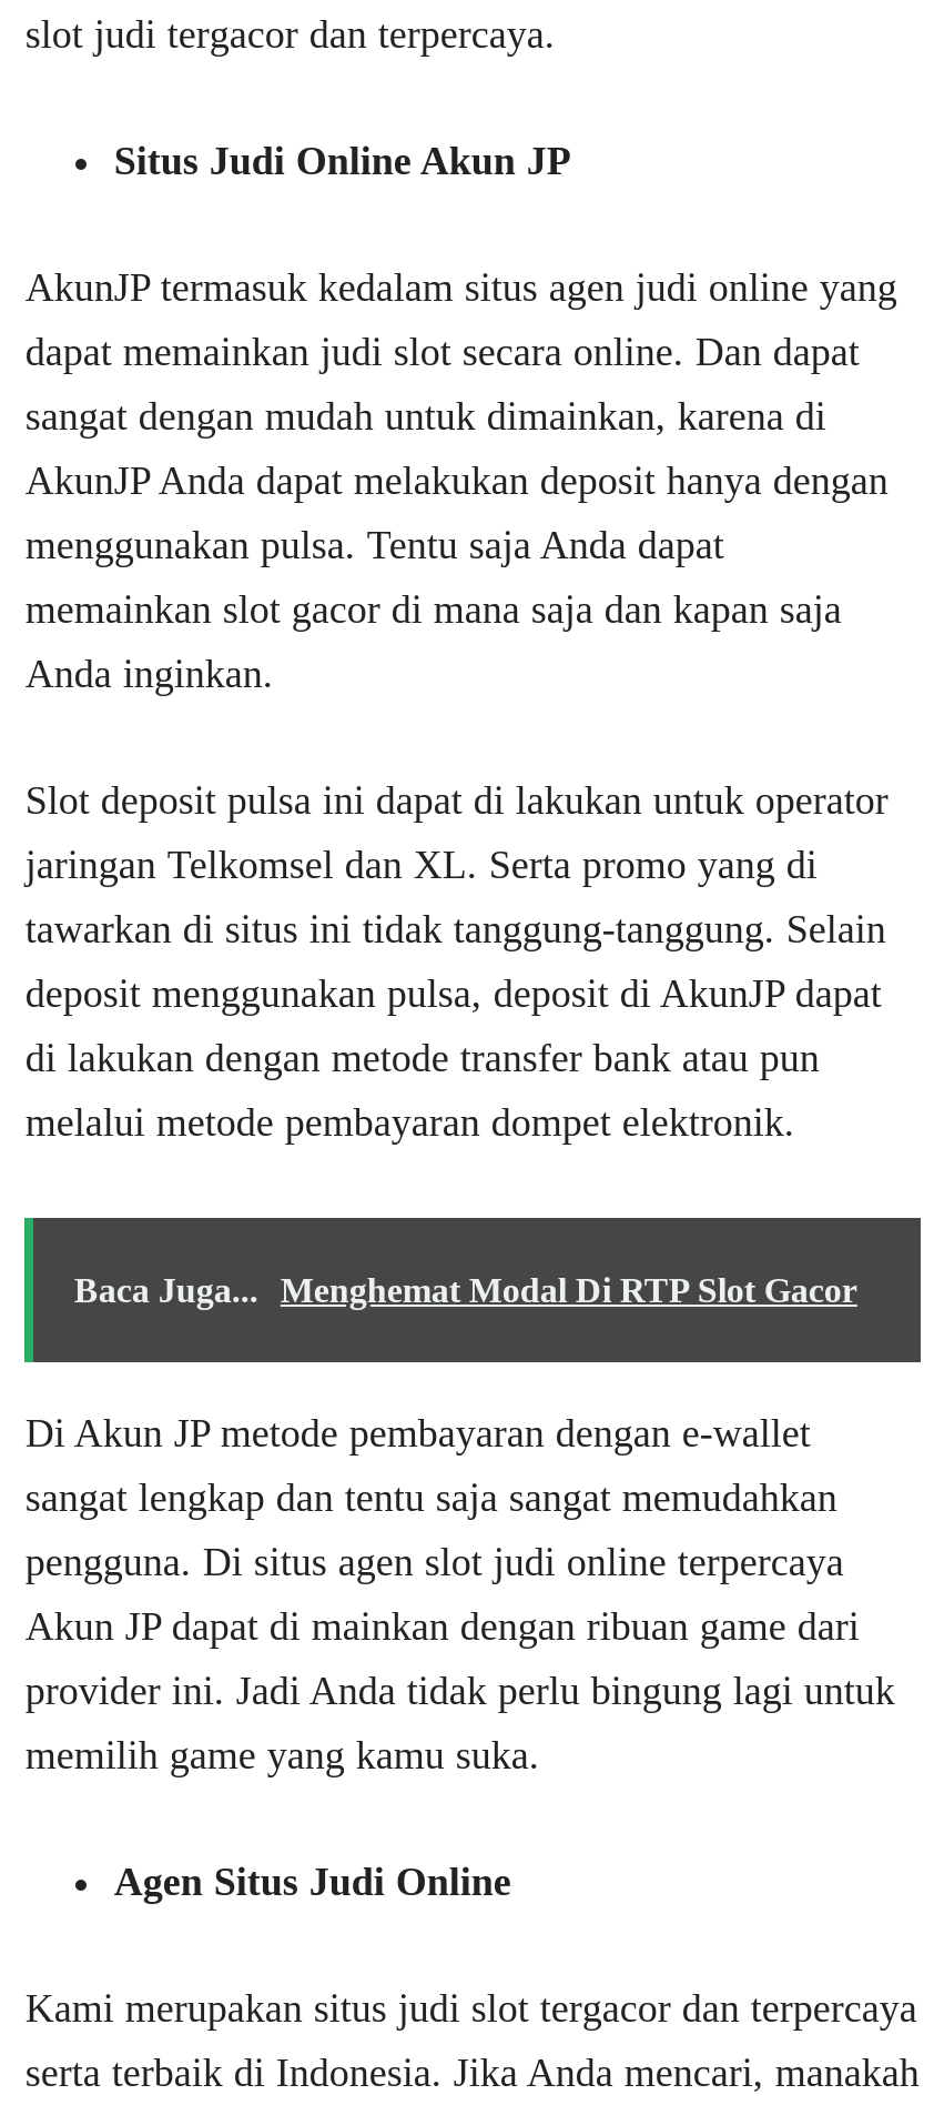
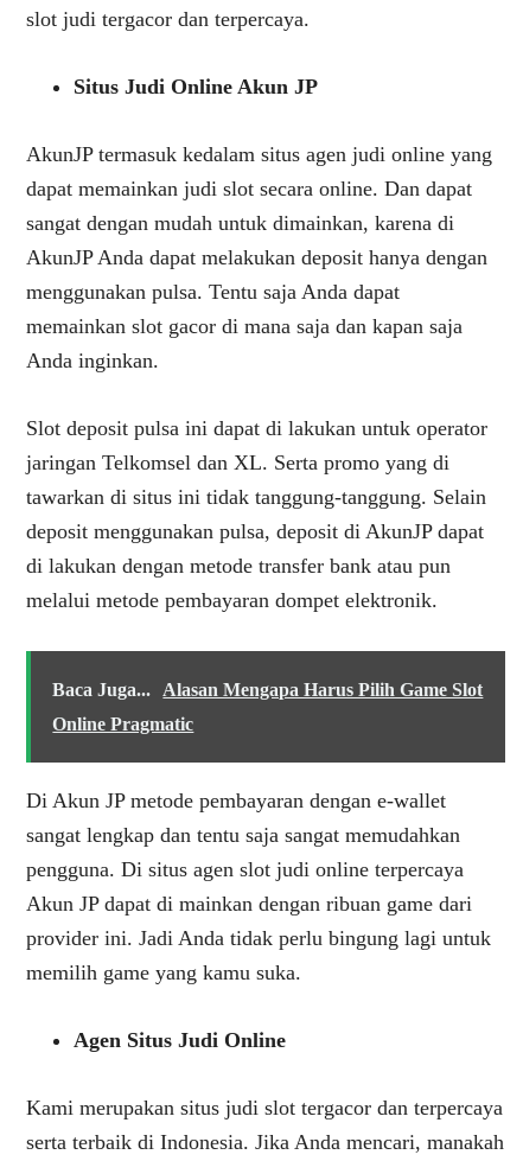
- Baca Juga... Menghemat Modal Di RTP Slot Gacor
+ Baca Juga... Alasan Mengapa Harus Pilih Game Slot
+ Online Pragmatic
